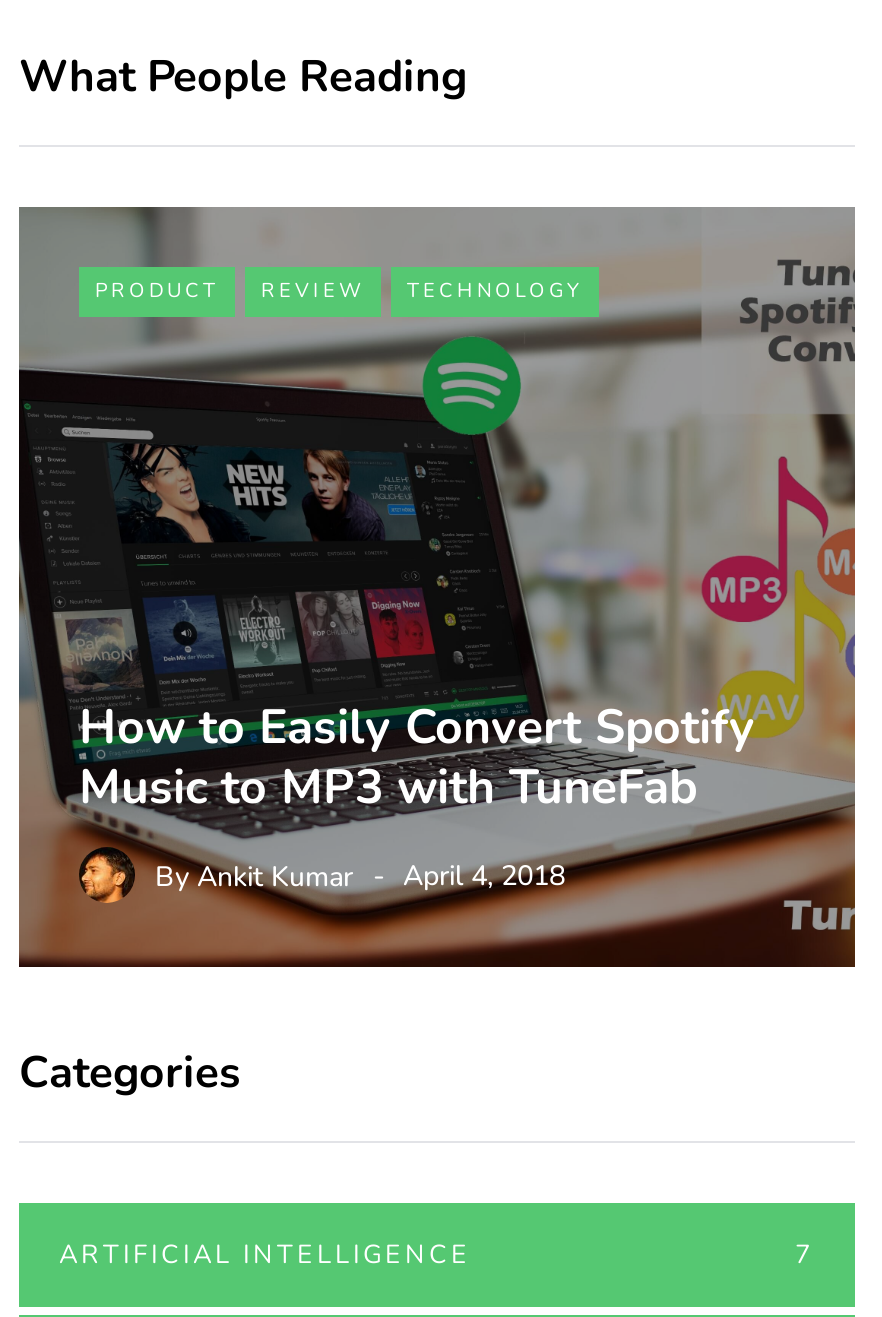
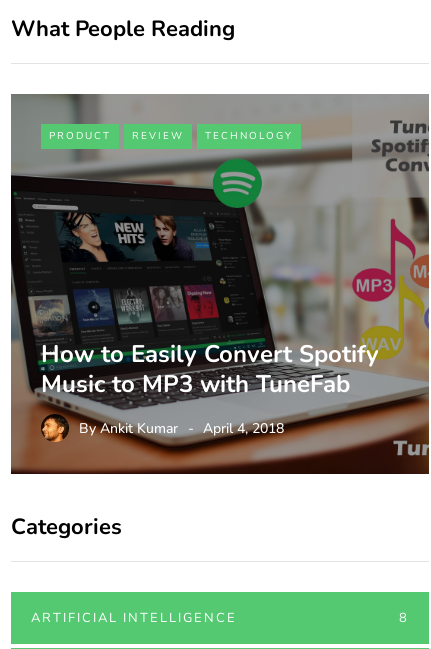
- 7
+ 8
